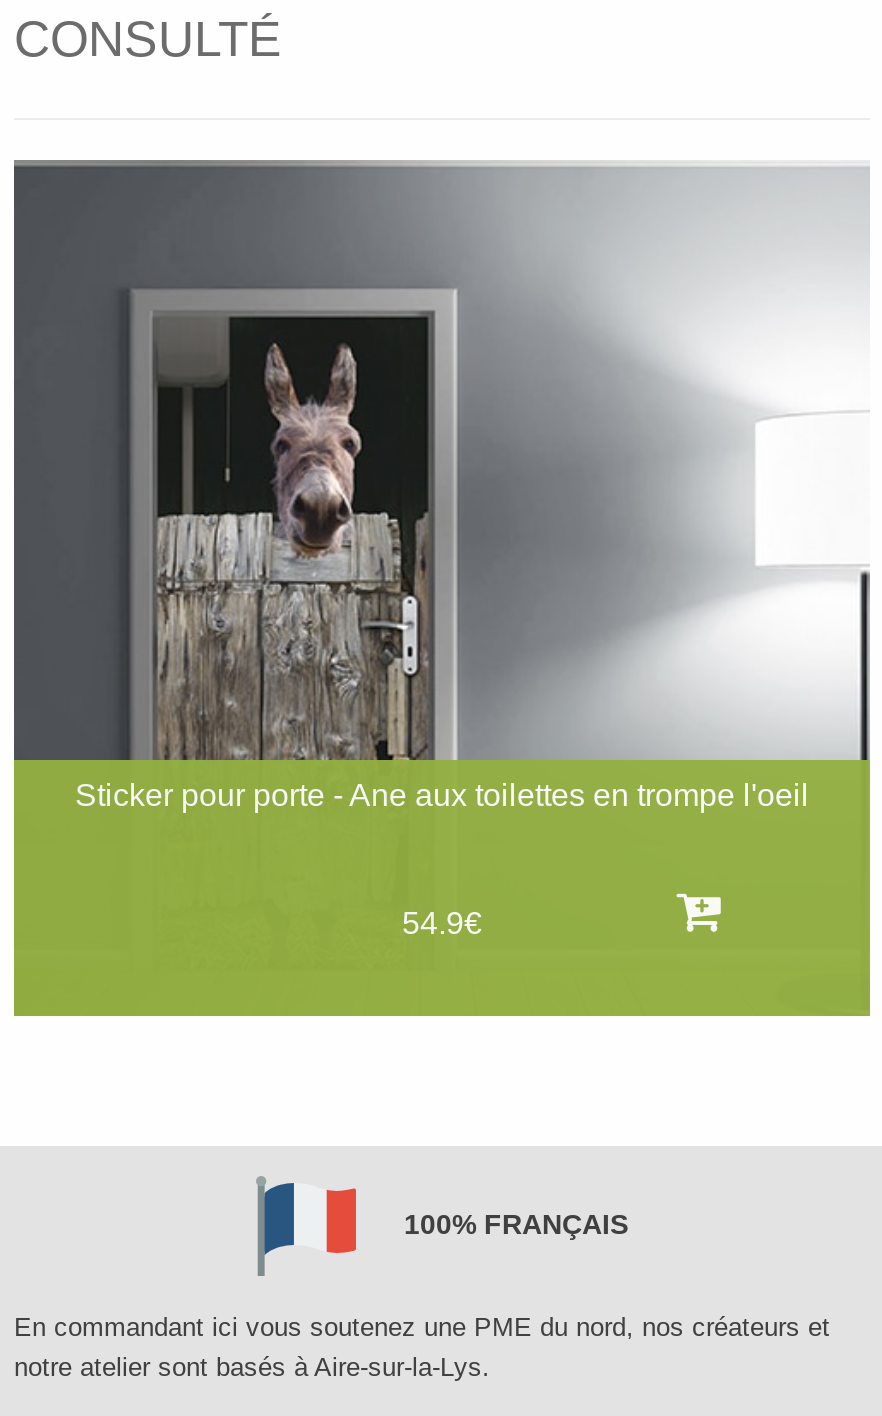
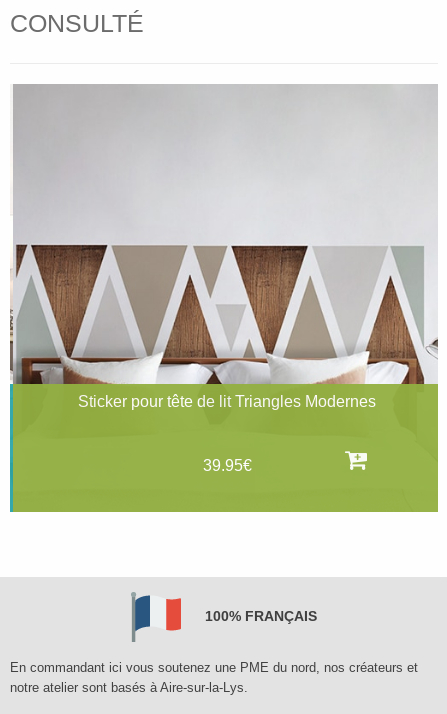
- [image]
- Sticker pour porte - Ane aux toilettes en trompe l'oeil
+ [image]
+ Sticker pour tête de lit Triangles Modernes

- 54.9€
+ 39.95€
